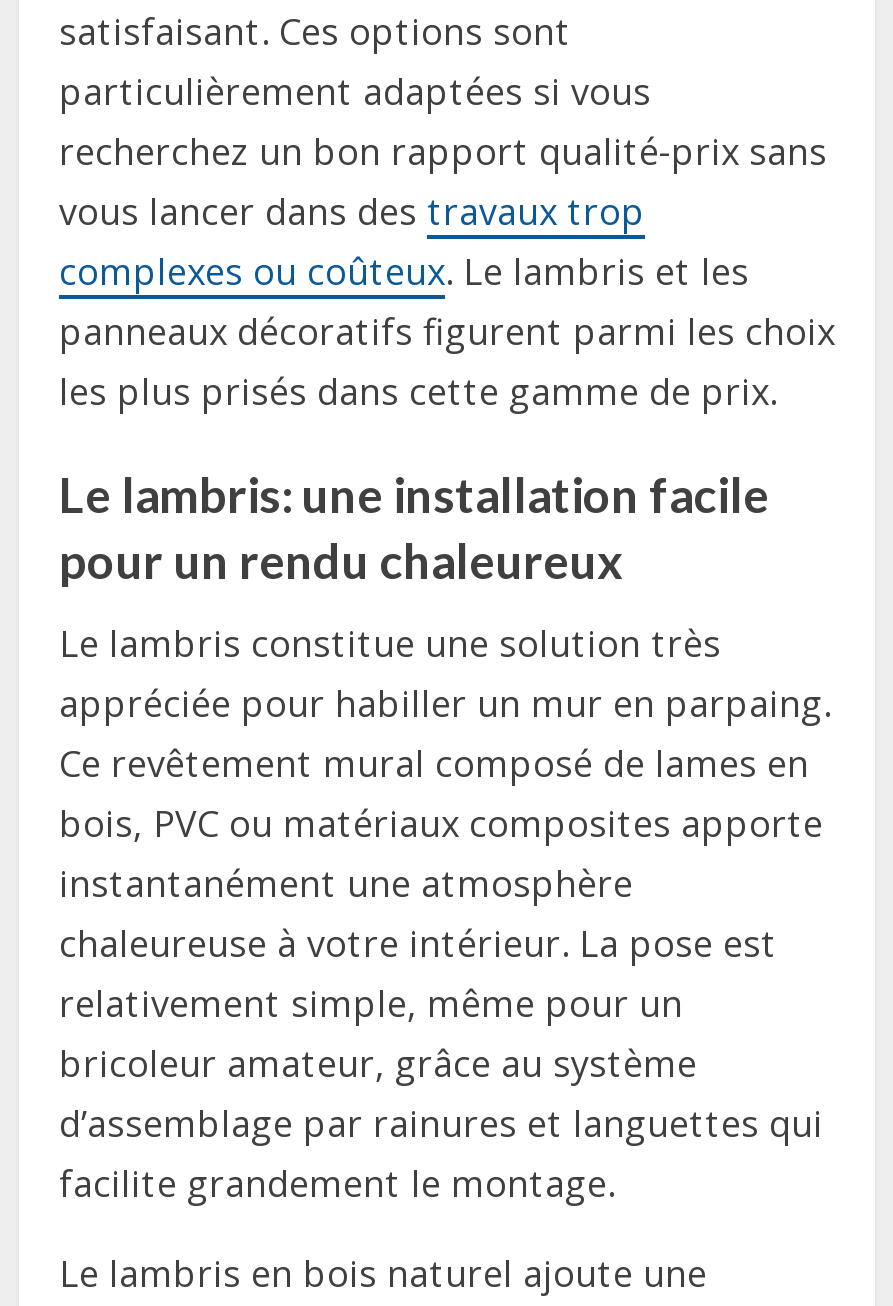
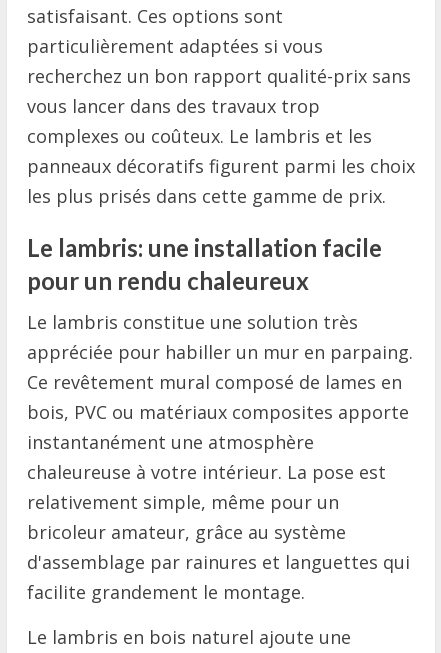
- d’assemblage par rainures et languettes qui
+ d'assemblage par rainures et languettes qui
